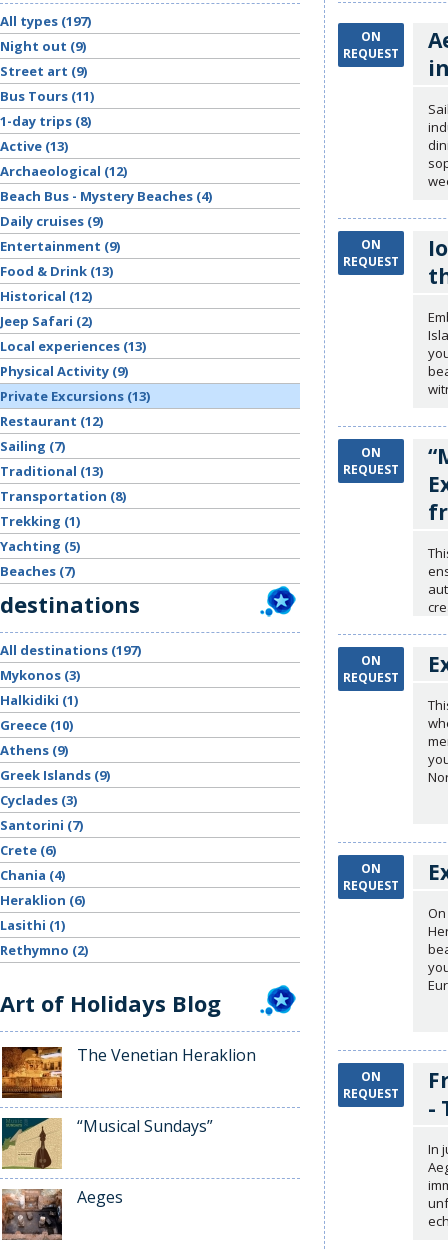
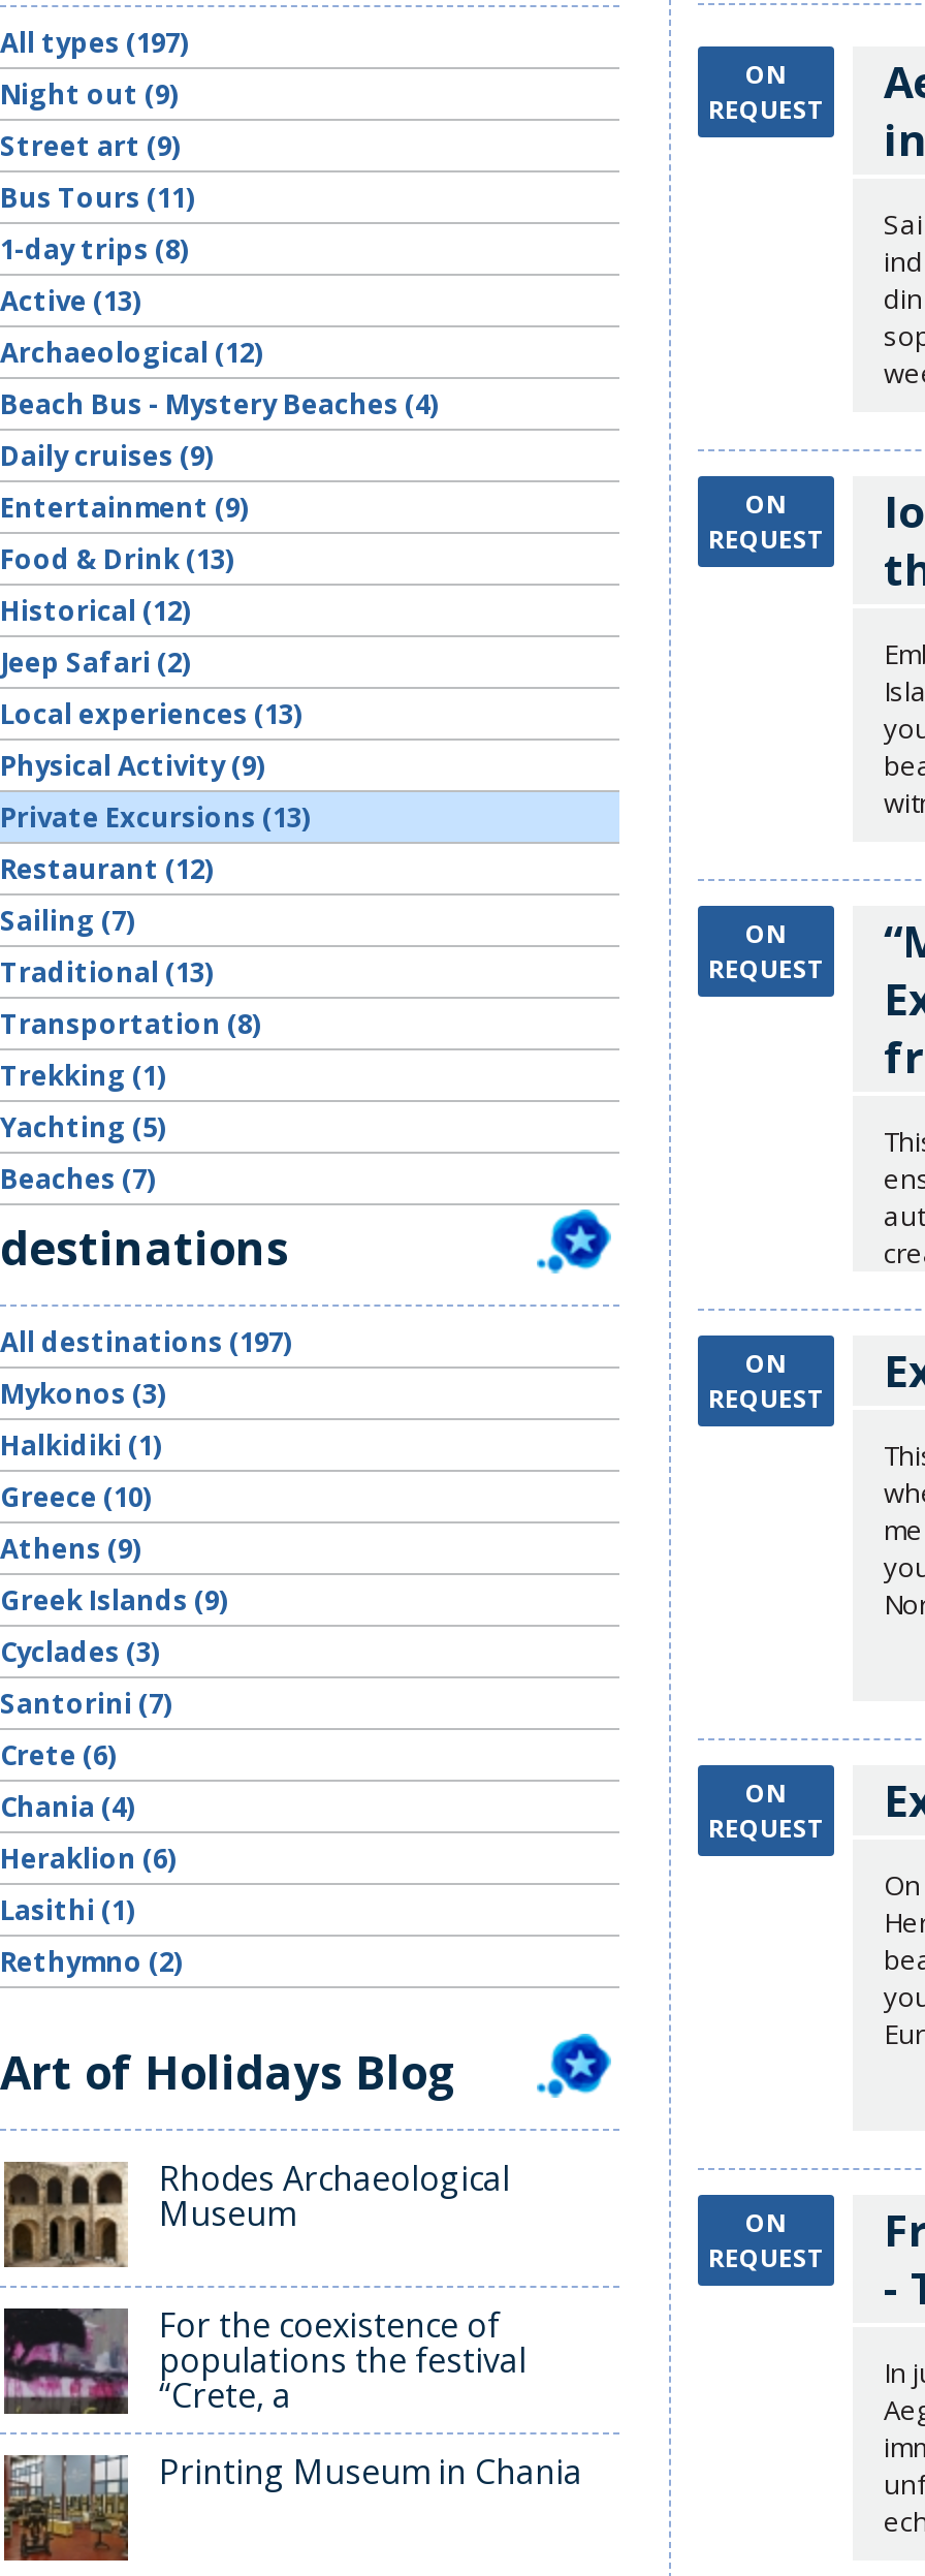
- [image]
- The Venetian Heraklion
+ [image]
+ Rhodes Archaeological
+ Museum

- [image]
- “Musical Sundays”
+ [image]
+ For the coexistence of
+ populations the festival
+ “Crete, a

- [image]
- Aeges
+ [image]
+ Printing Museum in Chania
